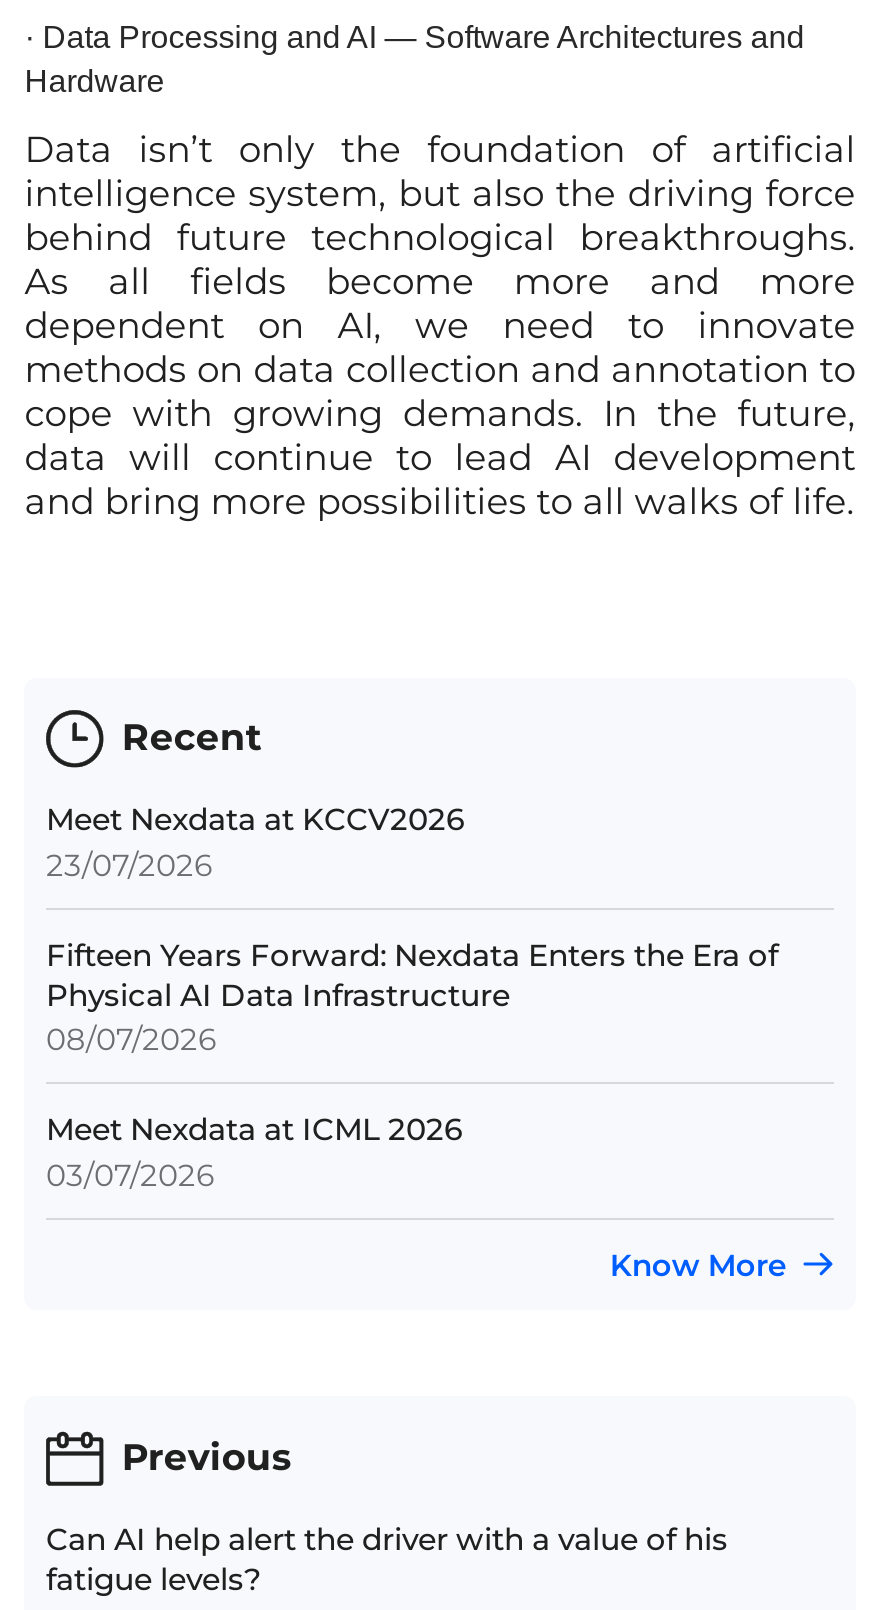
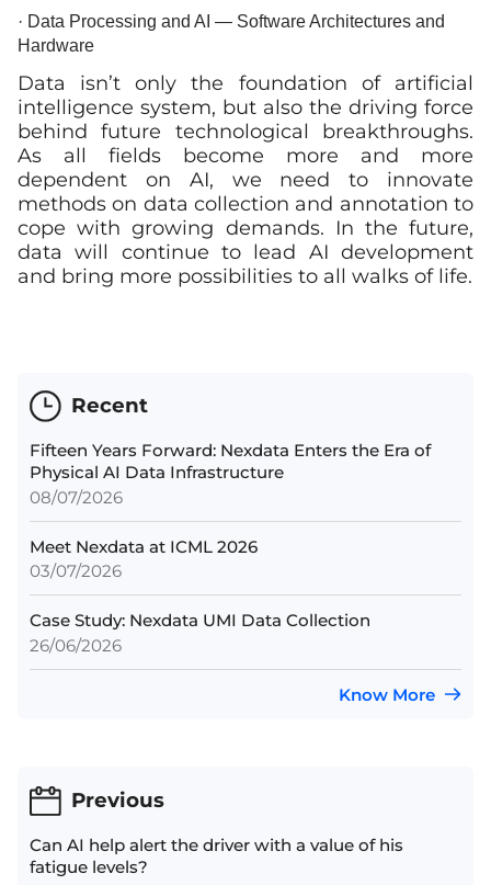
- Meet Nexdata at KCCV2026
- 23/07/2026

moved up: Fifteen Years Forward: Nexdata Enters the Era of | Physical AI Data Infrastructure | 08/07/2026 | Meet Nexdata at ICML 2026 | 03/07/2026

+ Case Study: Nexdata UMI Data Collection
+ 26/06/2026
